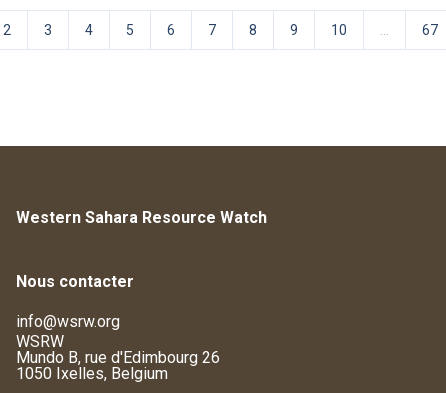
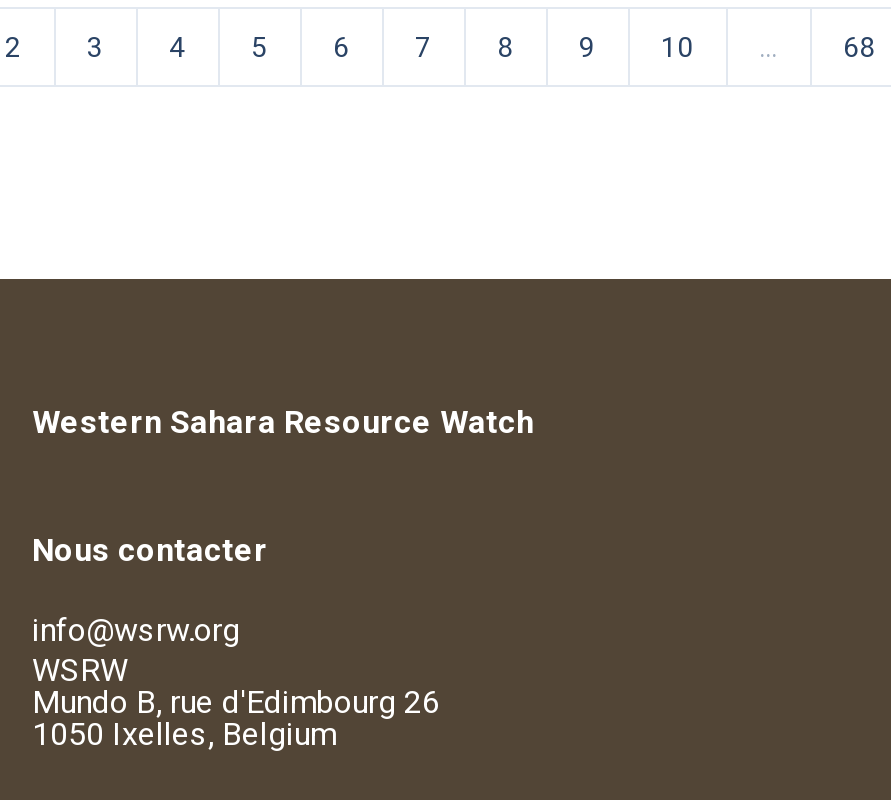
- 67
+ 68
